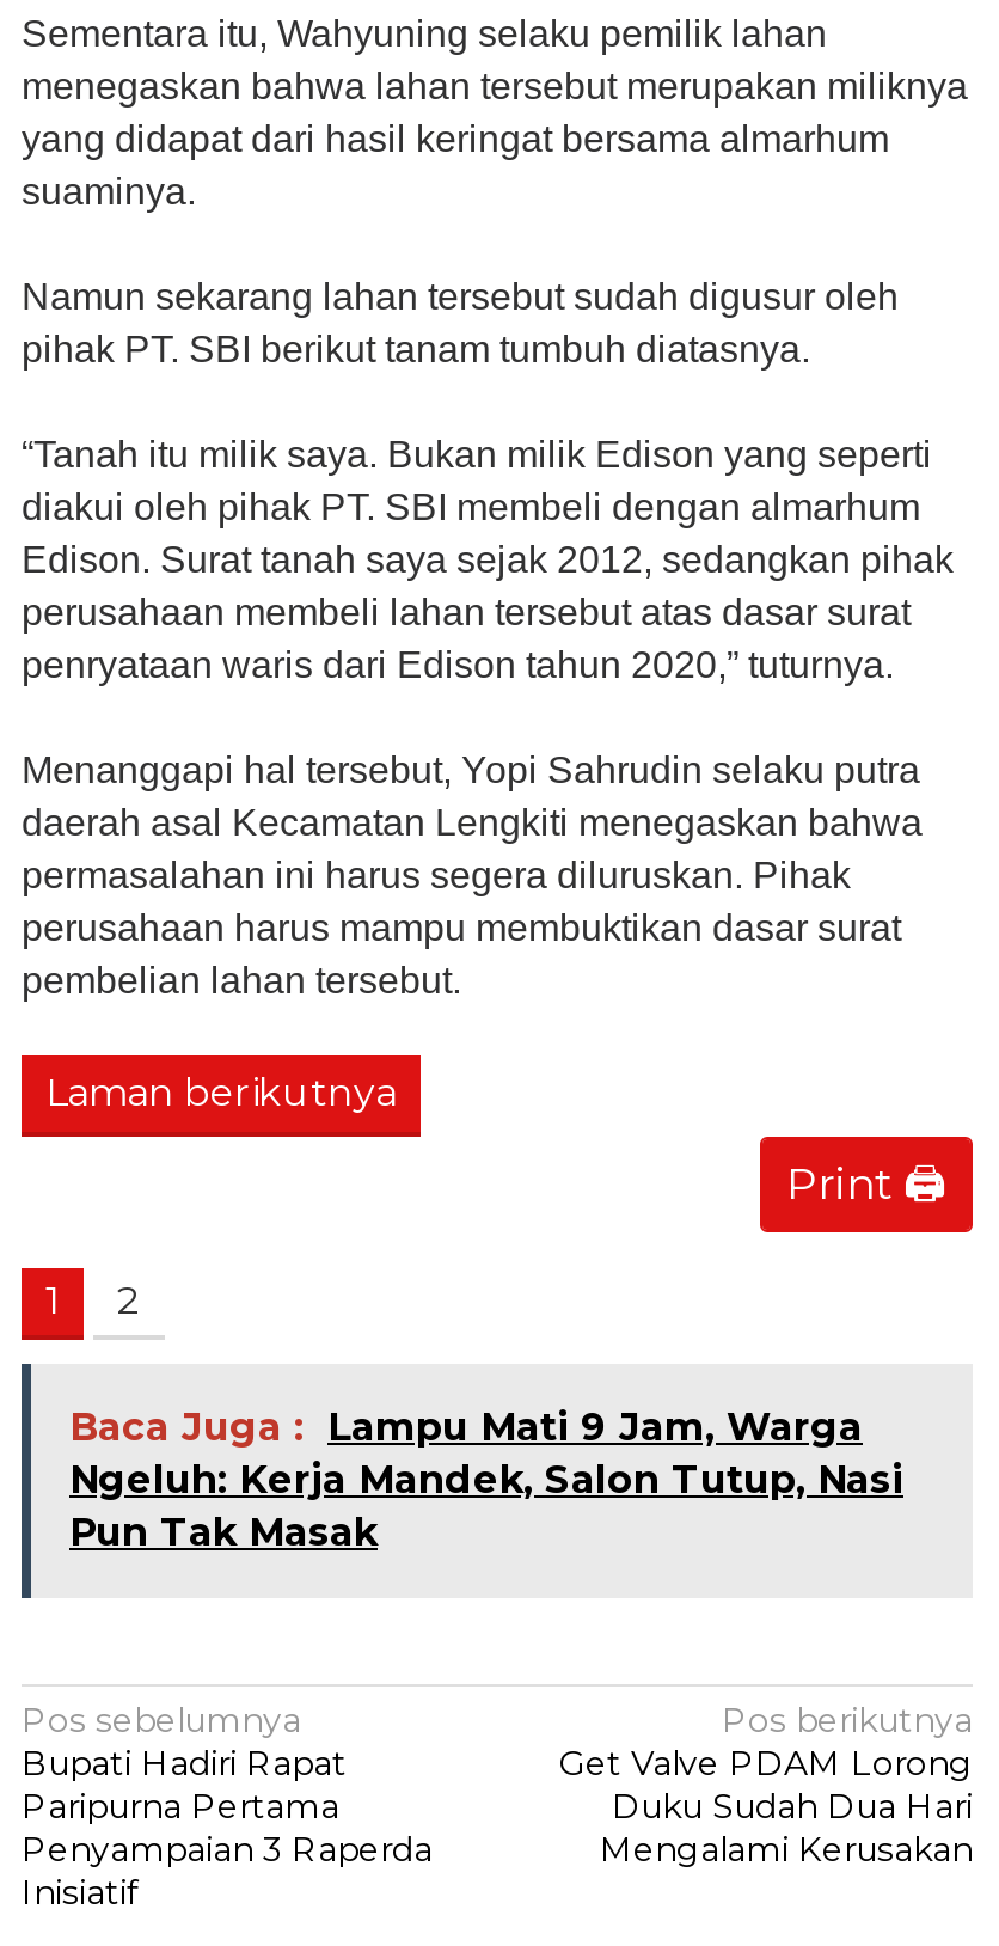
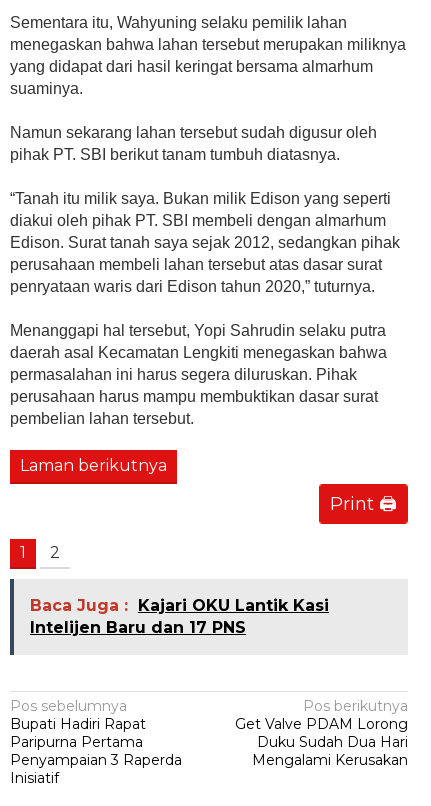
- Baca Juga : Lampu Mati 9 Jam, Warga
- Ngeluh: Kerja Mandek, Salon Tutup, Nasi
- Pun Tak Masak
+ Baca Juga : Kajari OKU Lantik Kasi
+ Intelijen Baru dan 17 PNS
